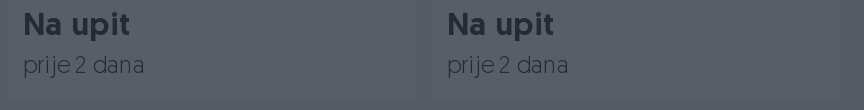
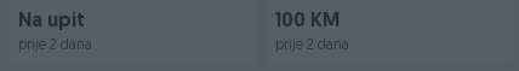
- Na upit
+ 100 KM
